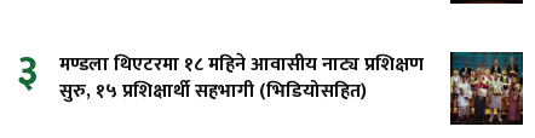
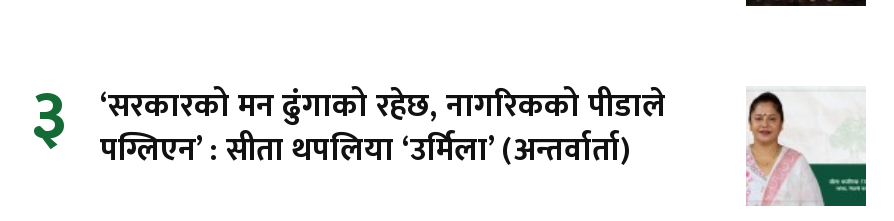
- [image]
- मण्डला थिएटरमा १८ महिने आवासीय नाट्य प्रशिक्षण
- सुरु, १५ प्रशिक्षार्थी सहभागी (भिडियोसहित)
+ [image]
+ ‘सरकारको मन ढुंगाको रहेछ, नागरिकको पीडाले
+ पग्लिएन’ : सीता थपलिया ‘उर्मिला’ (अन्तर्वार्ता)
